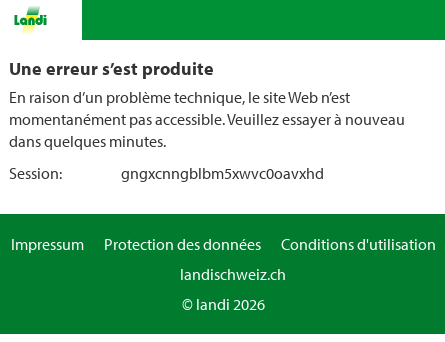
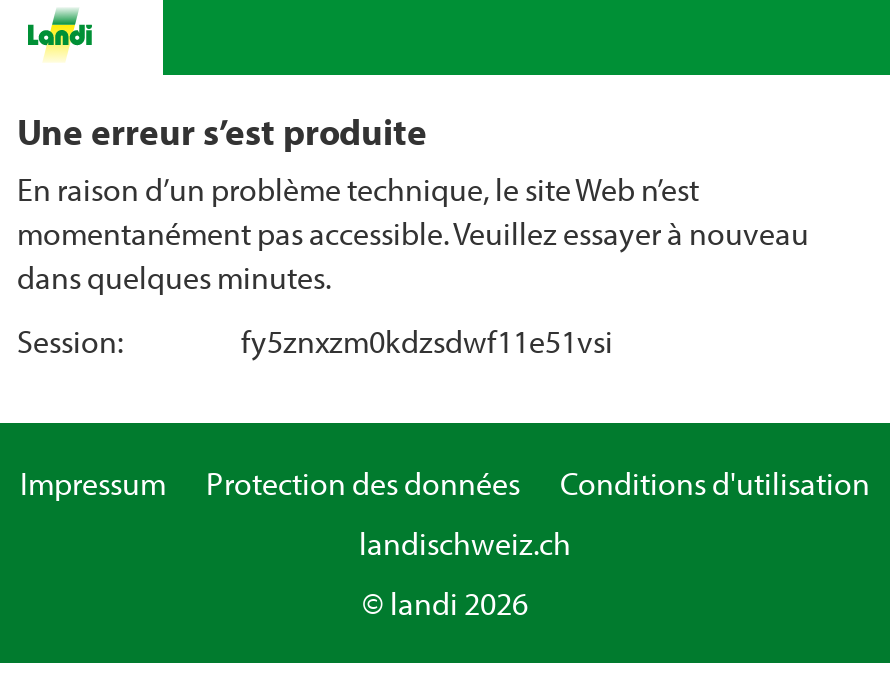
- gngxcnngblbm5xwvc0oavxhd
+ fy5znxzm0kdzsdwf11e51vsi
